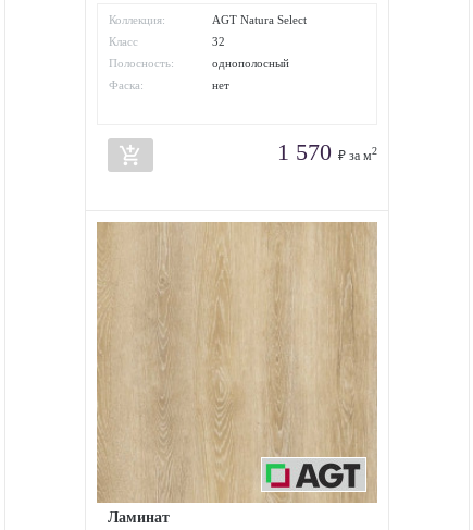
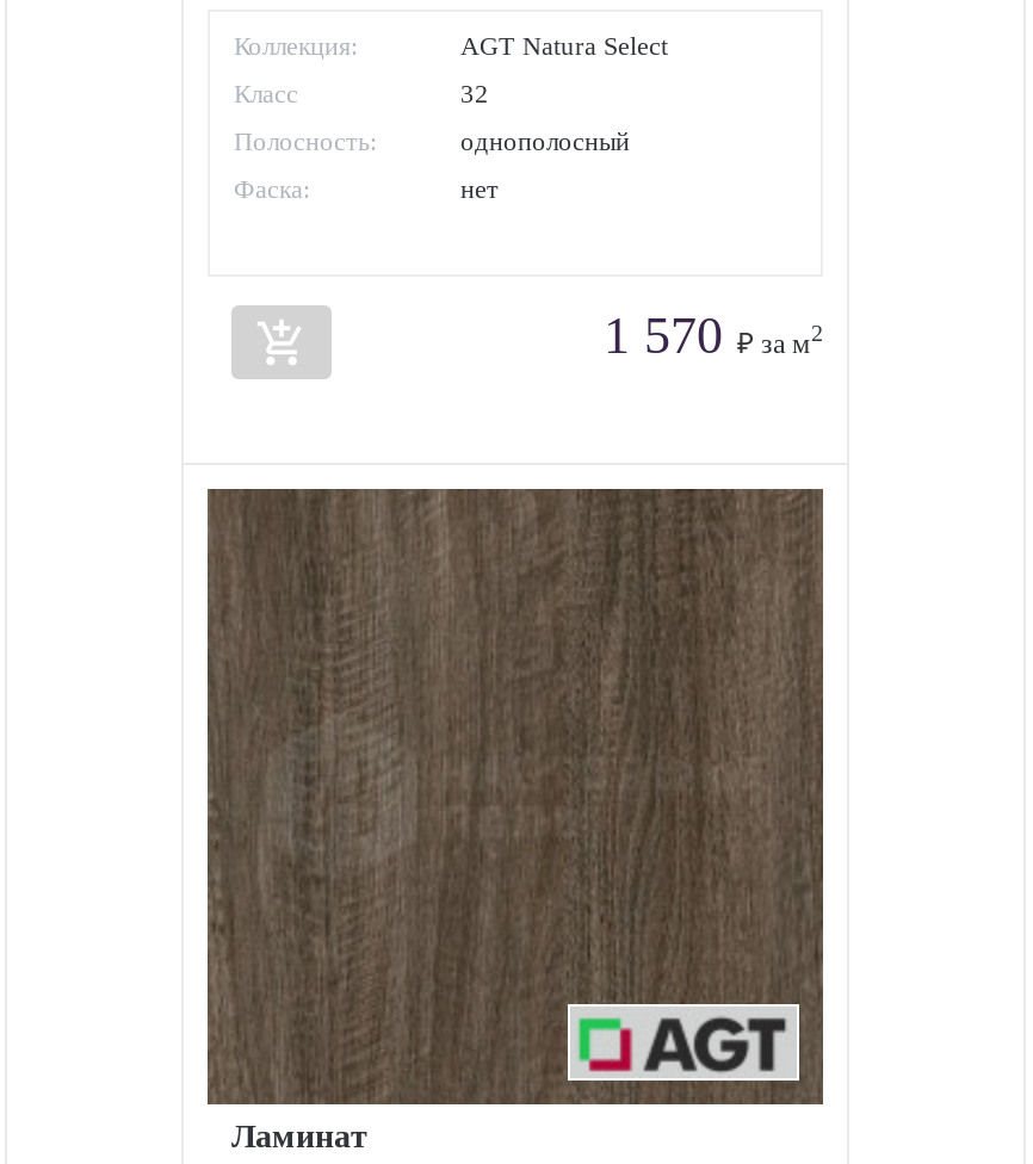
- [image]
+ [image]
